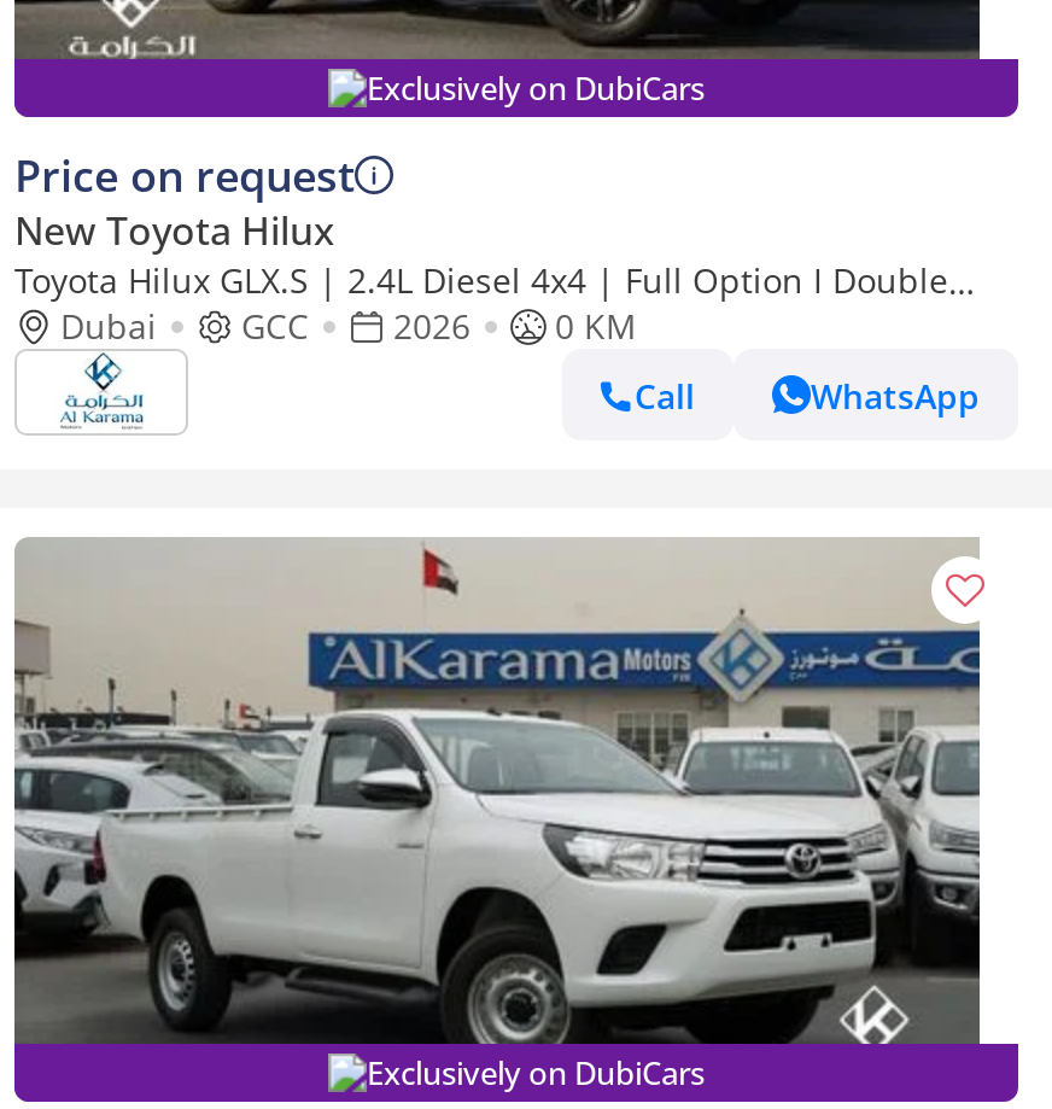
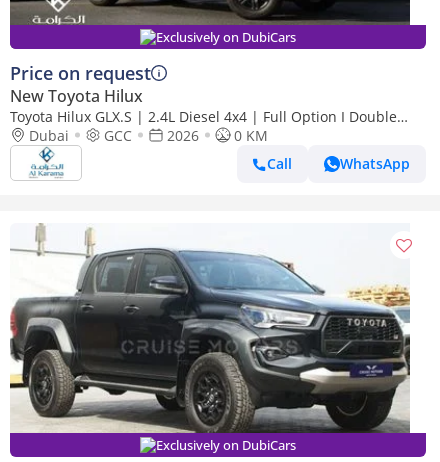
- [image]
+ [image]
